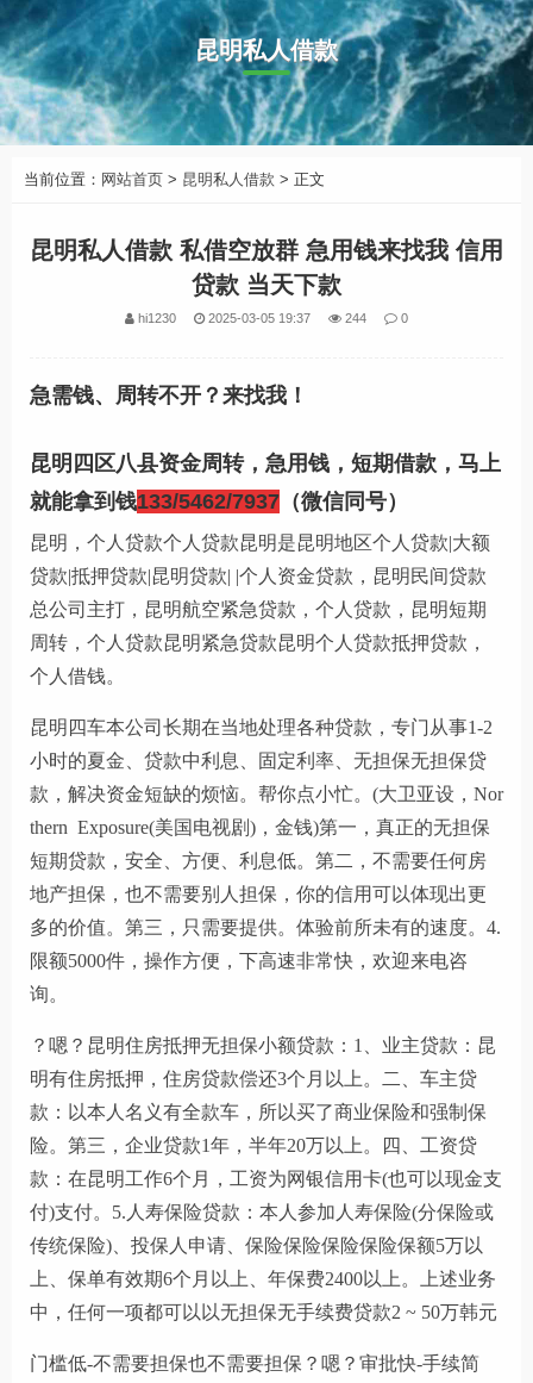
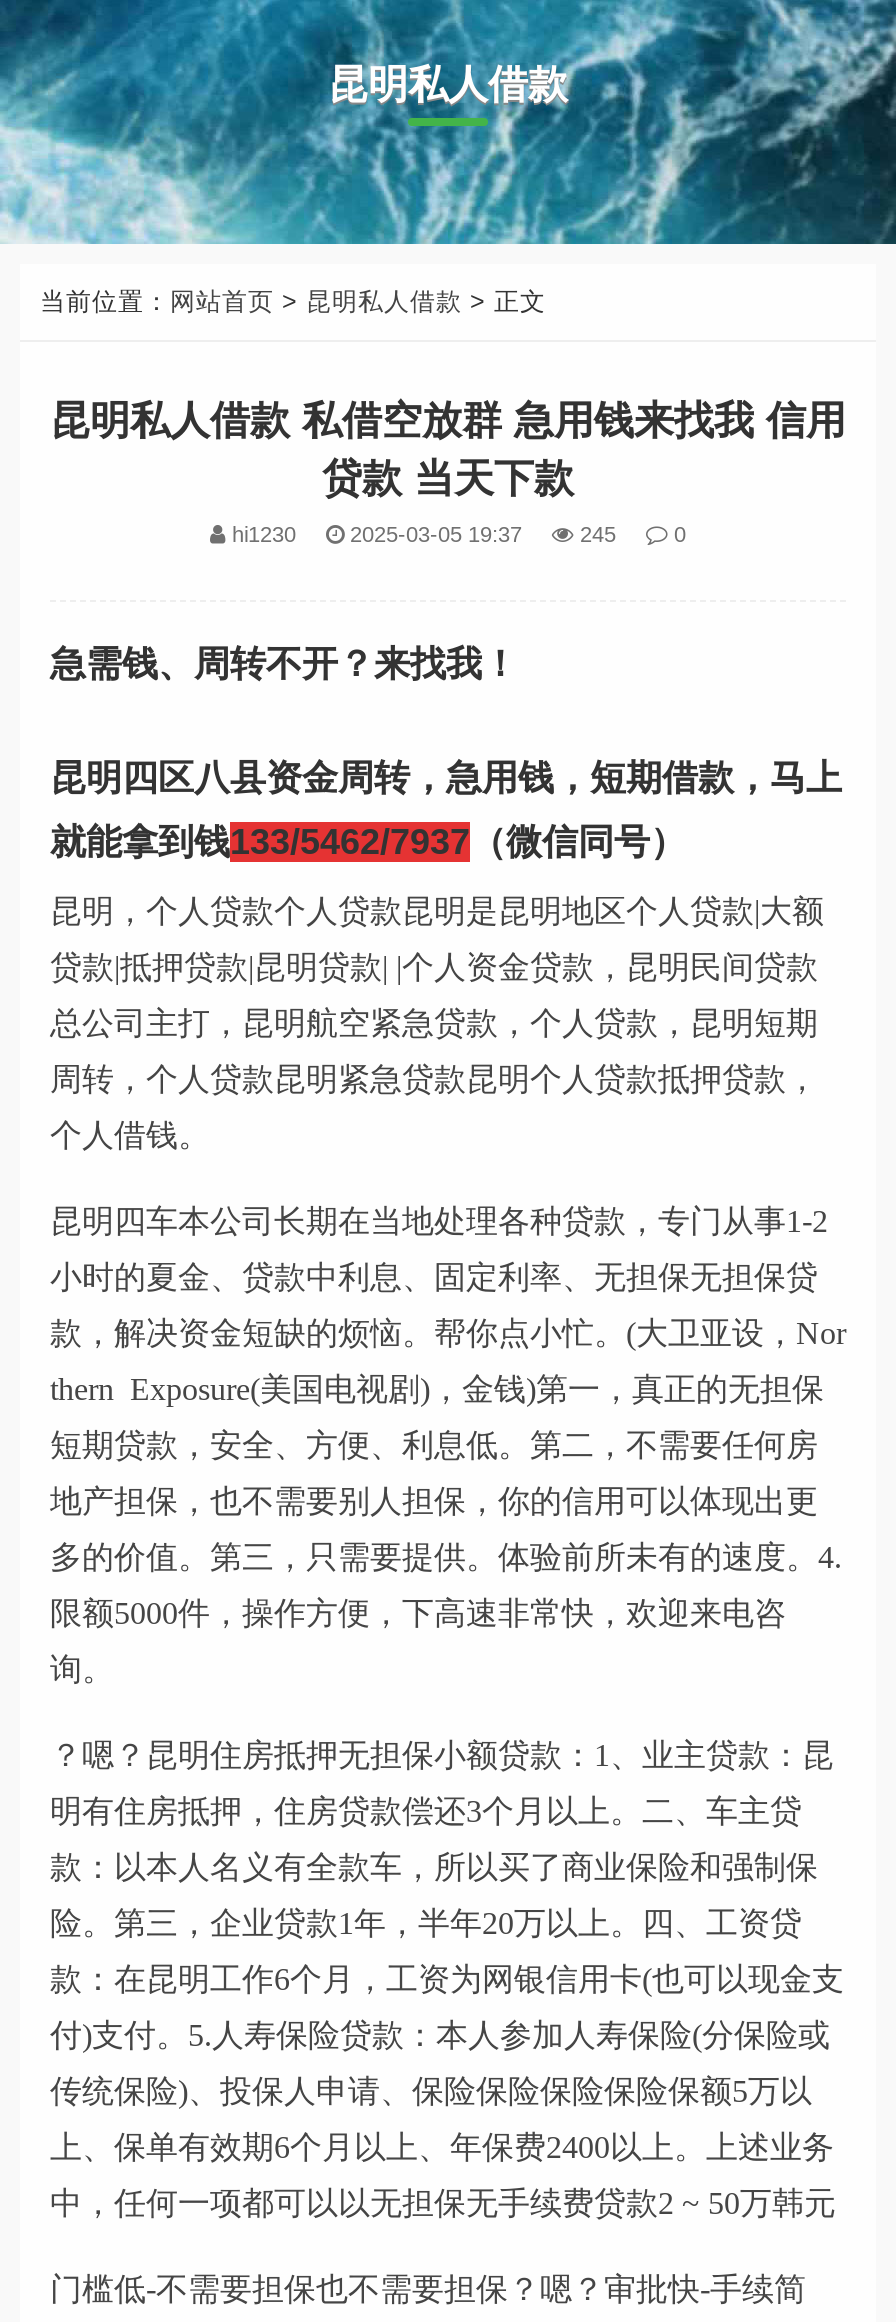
- 244
+ 245
